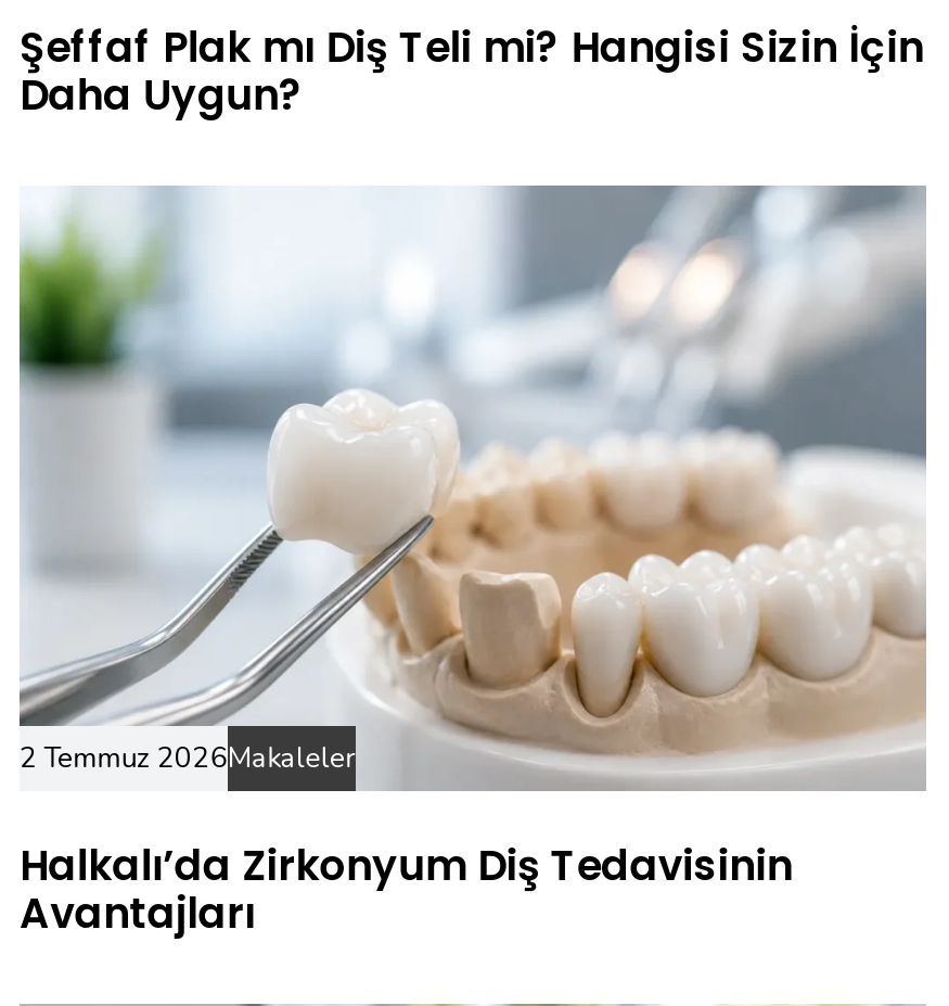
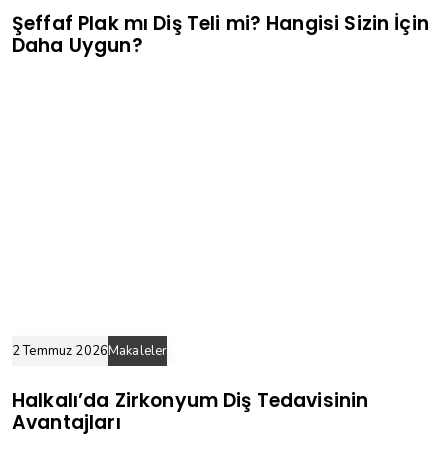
- [image]
